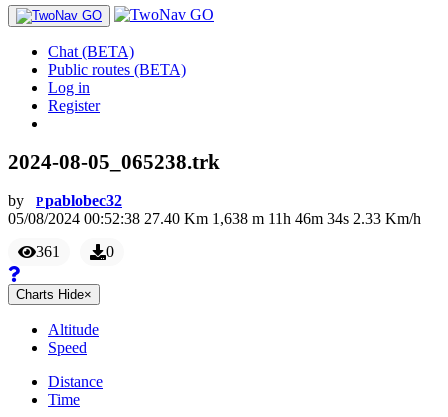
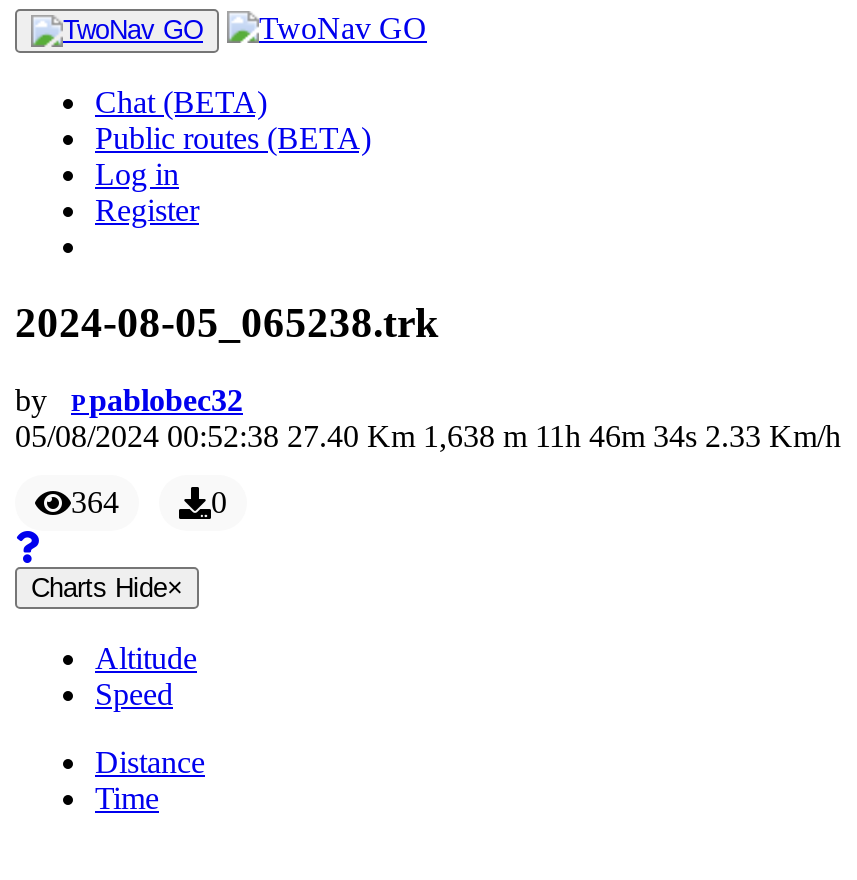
- 361
+ 364
